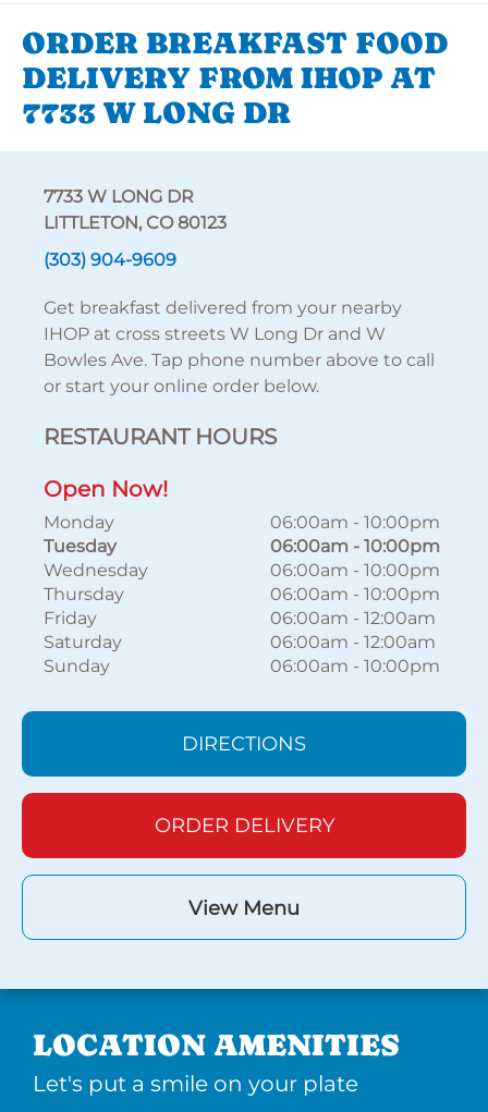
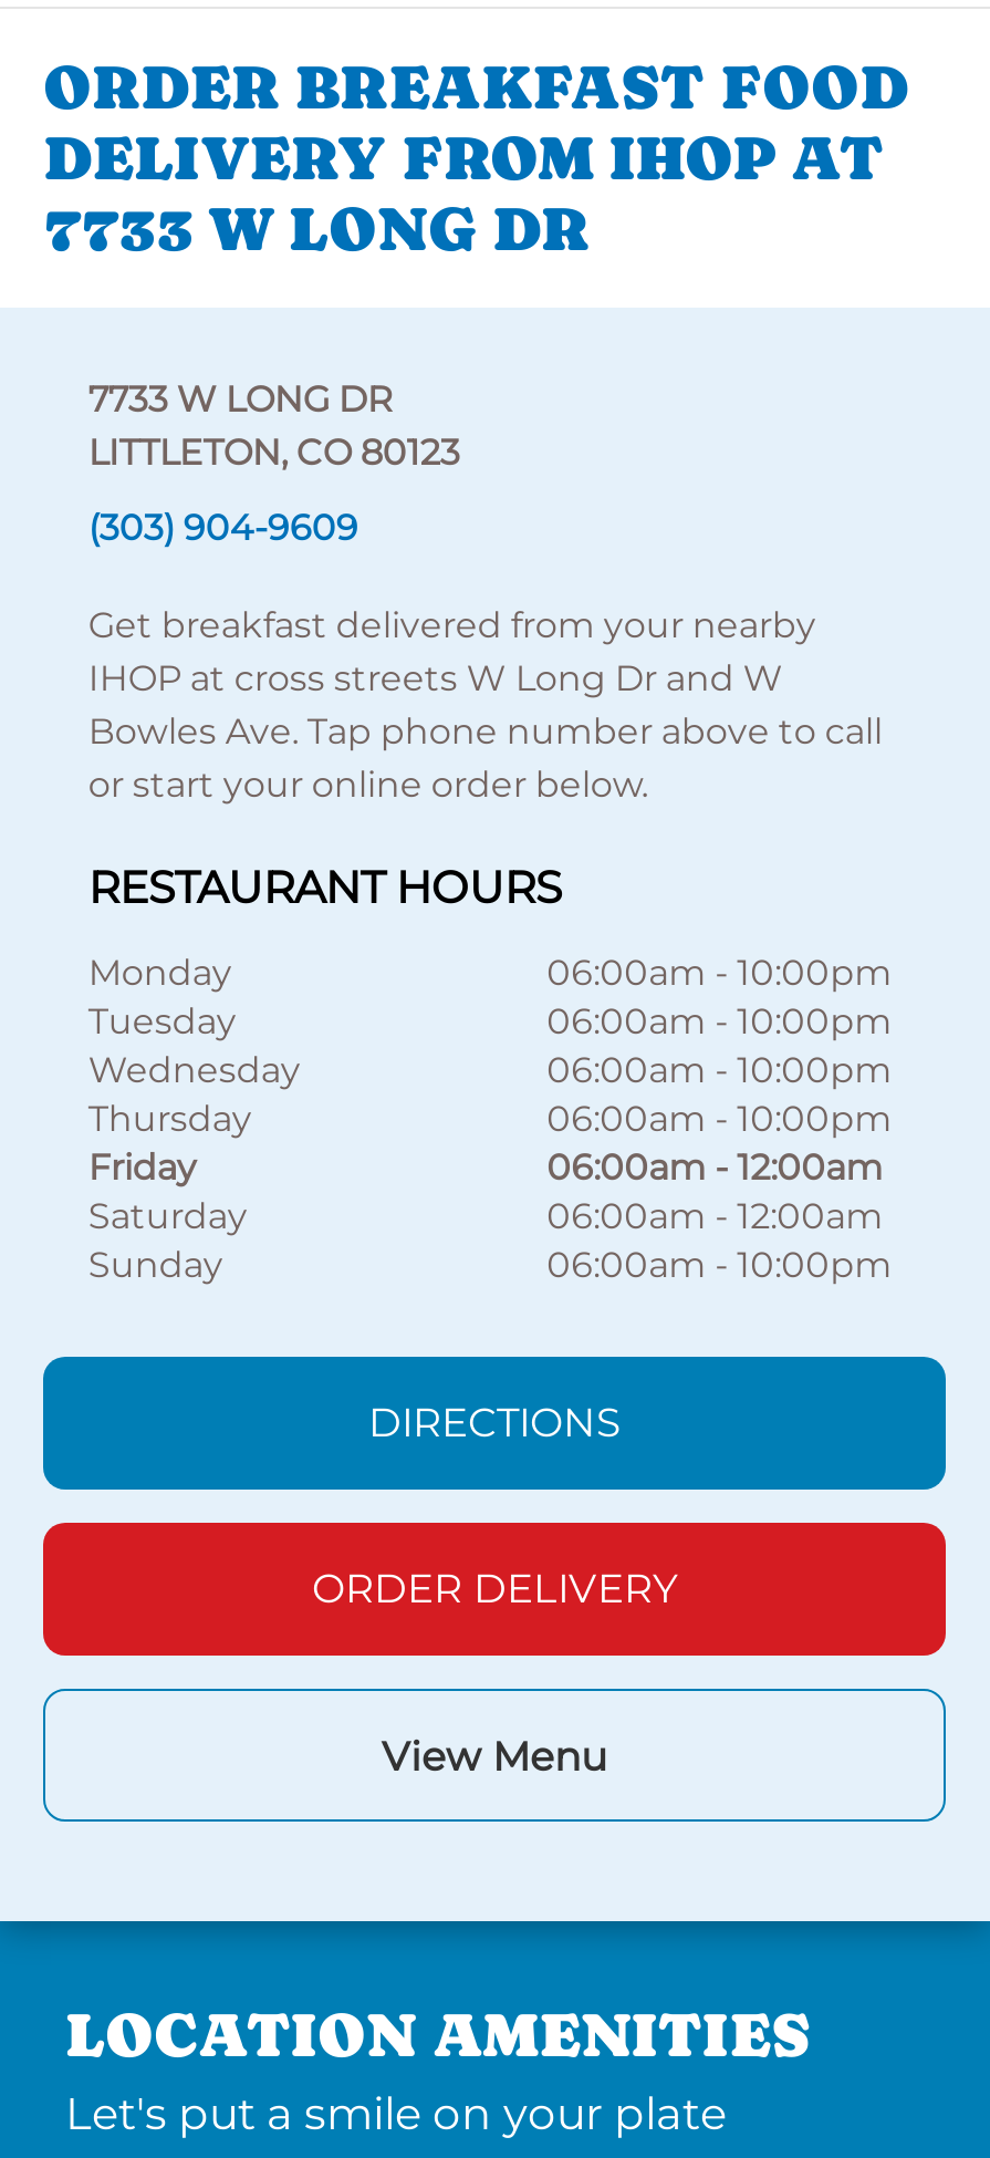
- Open Now!
